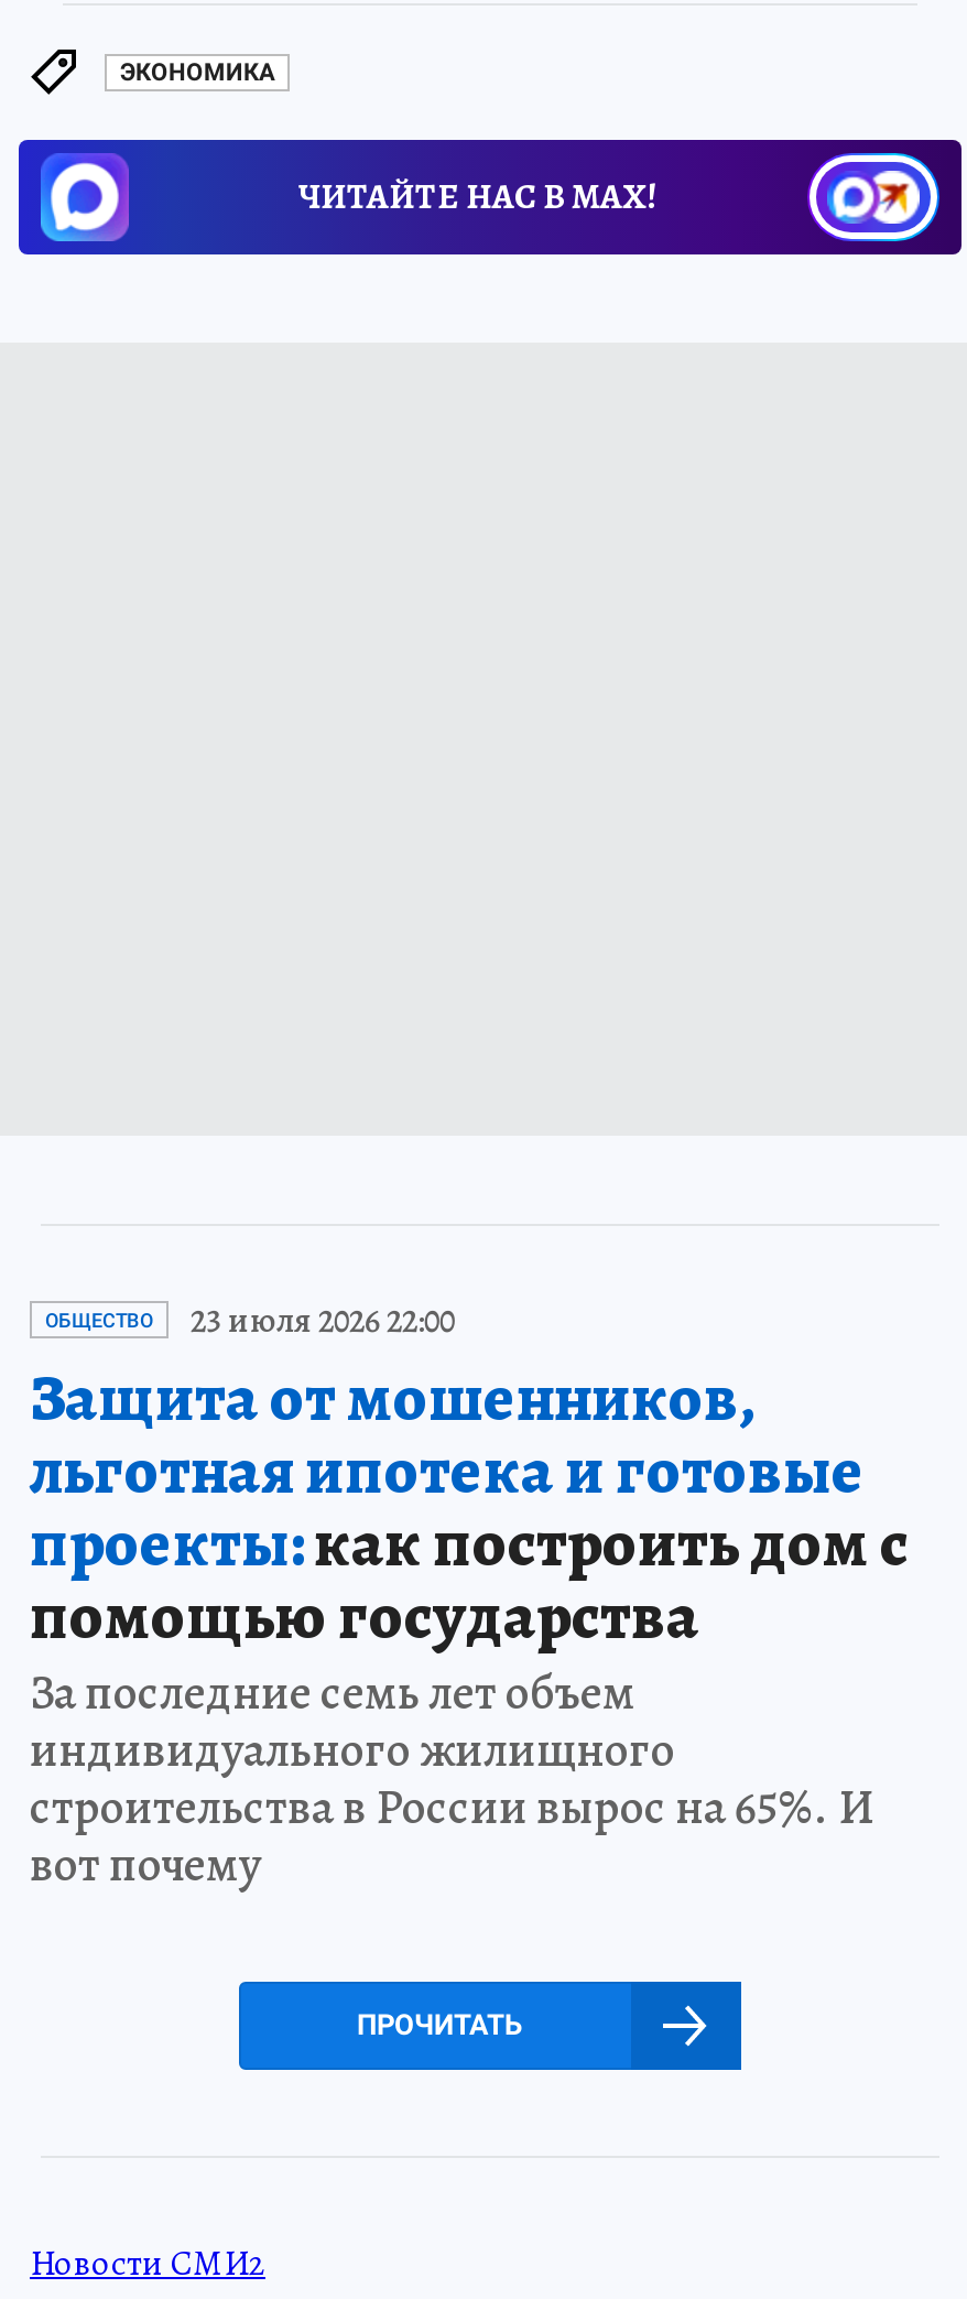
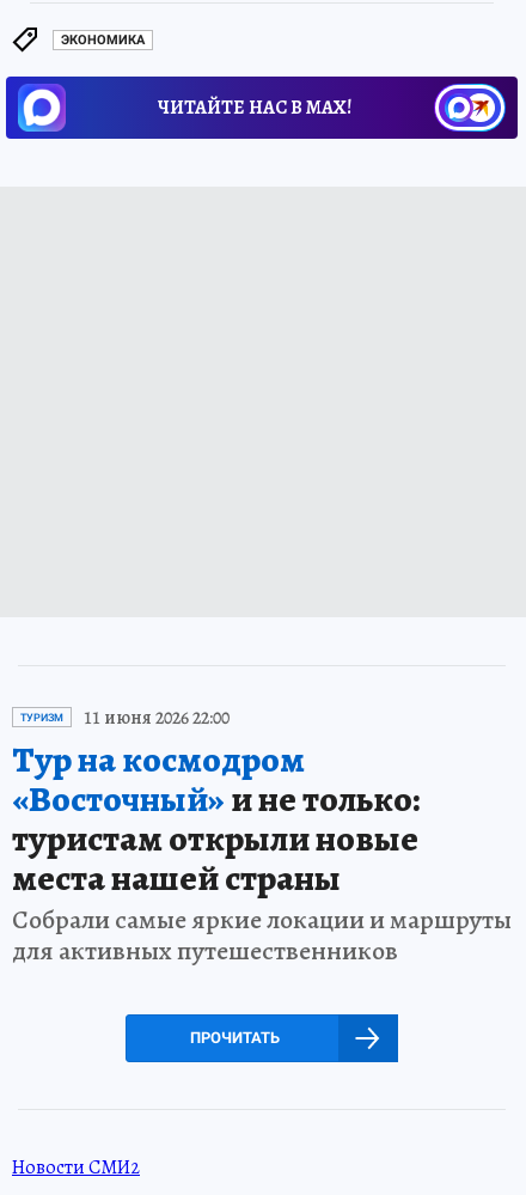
- ОБЩЕСТВО
- 23 июля 2026 22:00
- Защита от мошенников,
- льготная ипотека и готовые
- проекты:как построить дом с
- помощью государства
- За последние семь лет объем
- индивидуального жилищного
- строительства в России вырос на 65%. И
- вот почему
+ ТУРИЗМ
+ 11 июня 2026 22:00
+ Тур на космодром
+ «Восточный»и не только:
+ туристам открыли новые
+ места нашей страны
+ Собрали самые яркие локации и маршруты
+ для активных путешественников
